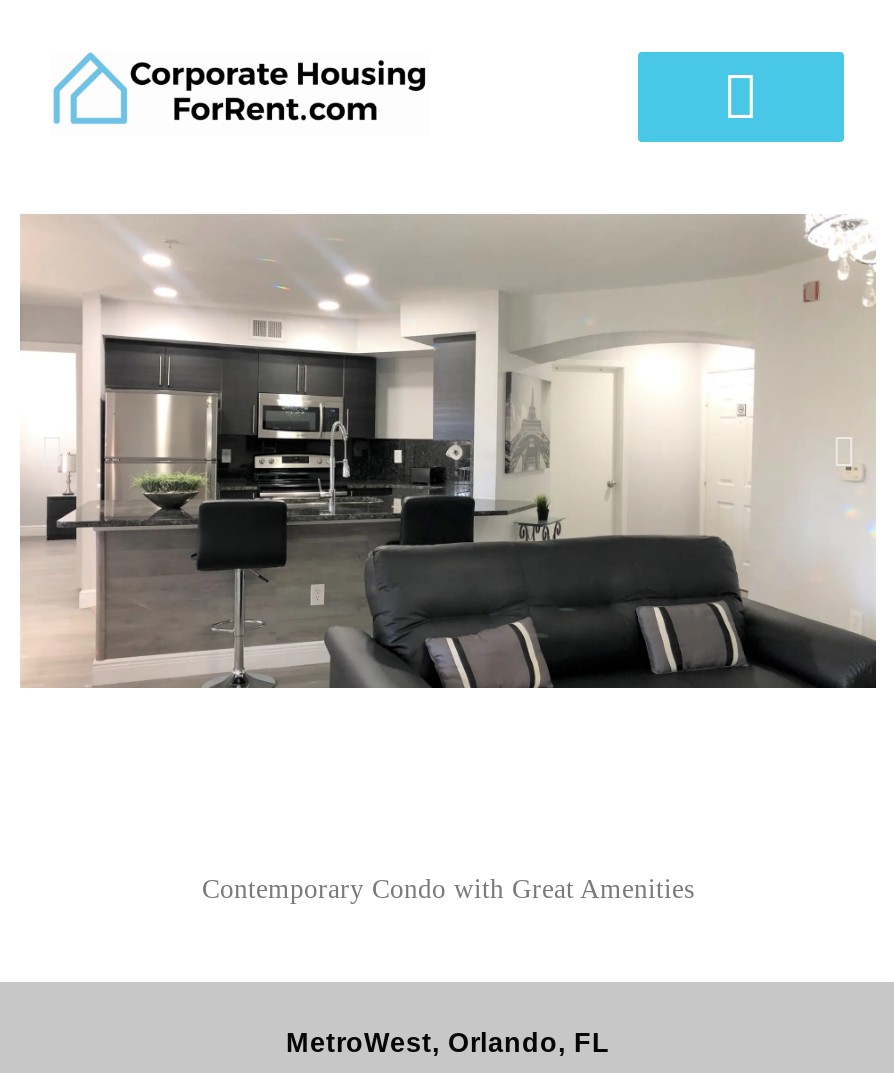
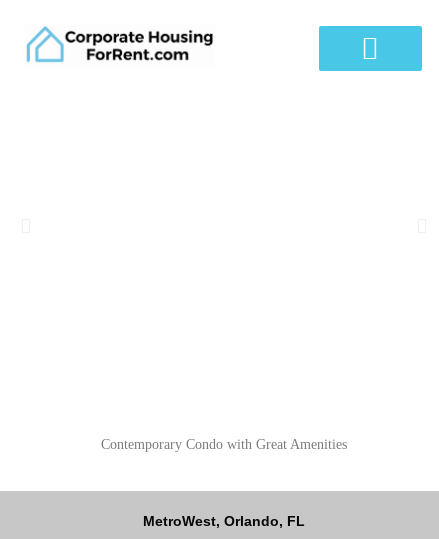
- [image]
